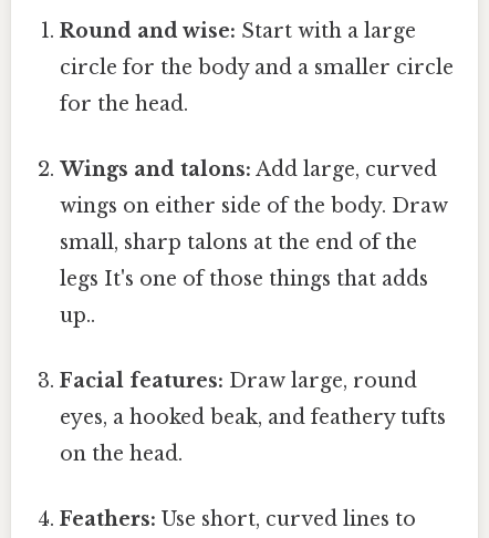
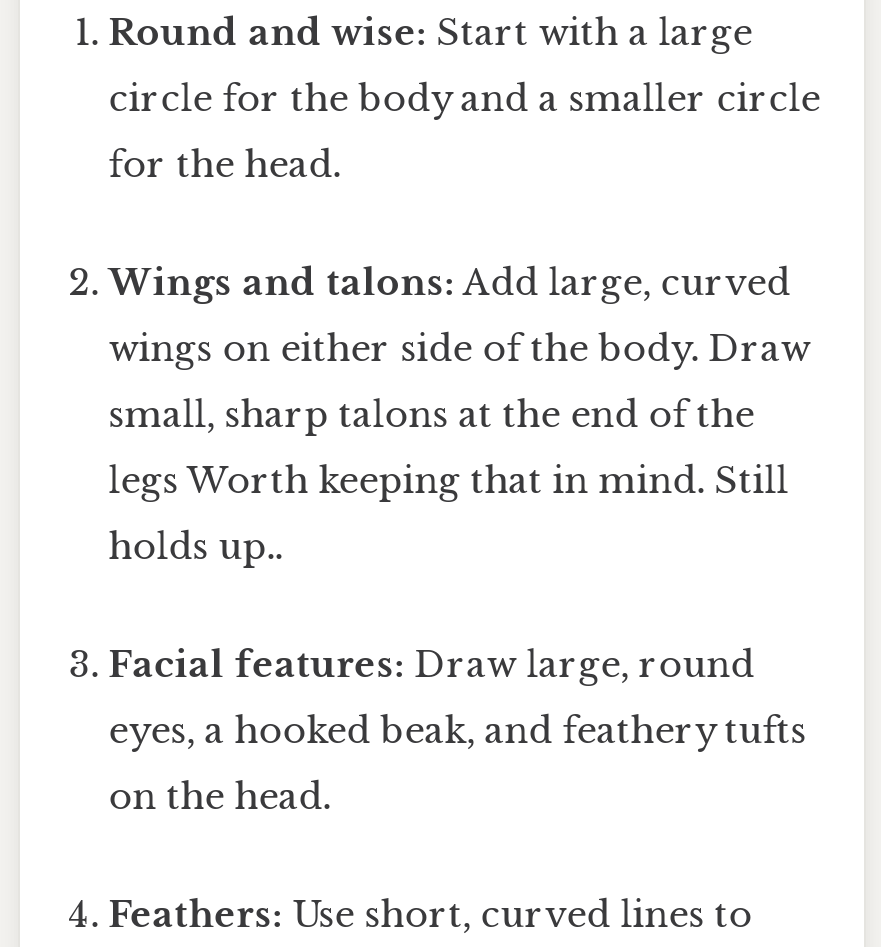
- legs It's one of those things that adds
+ legs Worth keeping that in mind. Still

- up..
+ holds up..
